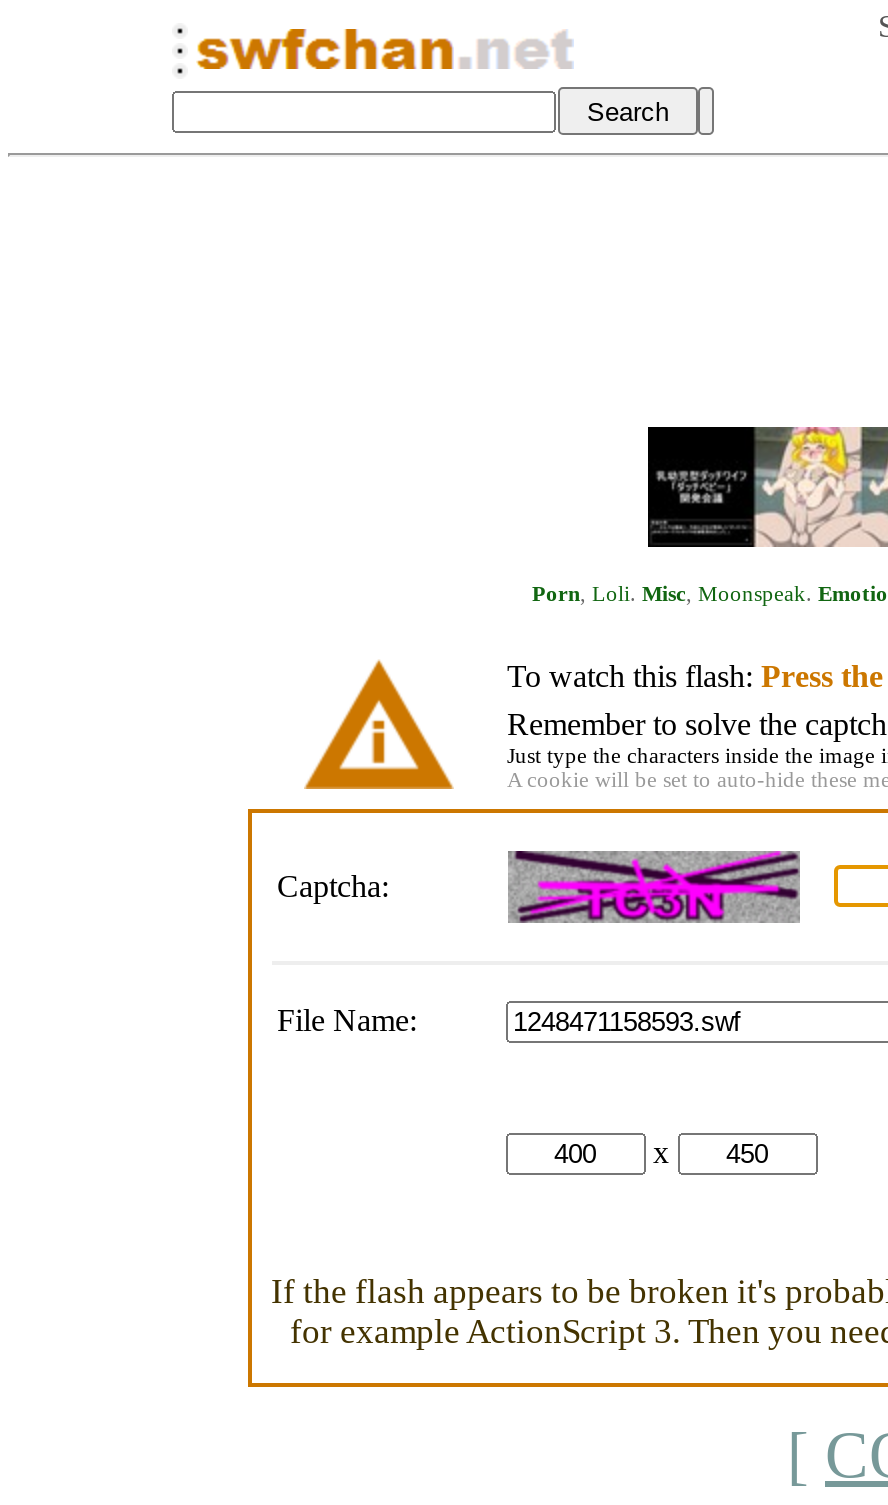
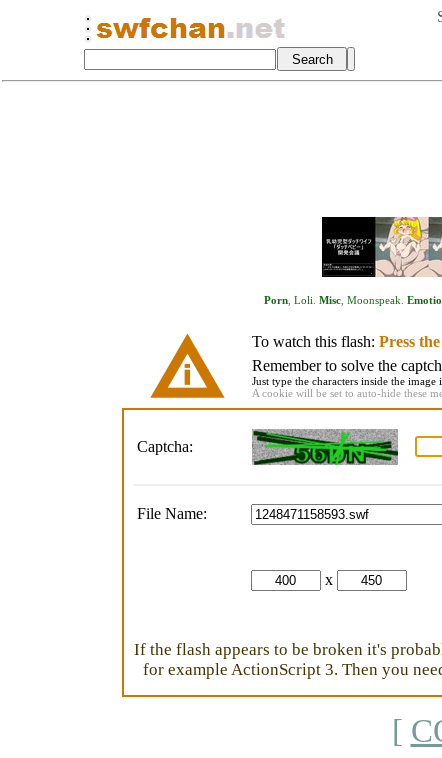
- [image]
+ [image]
